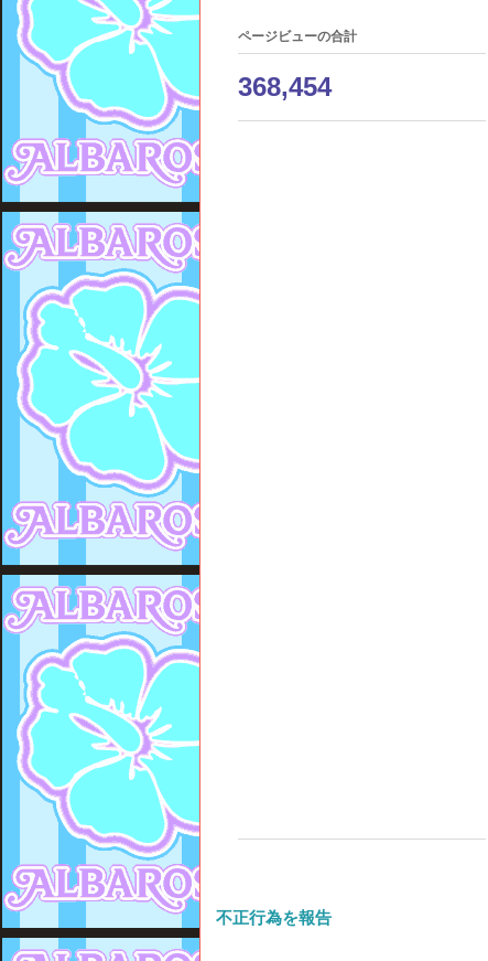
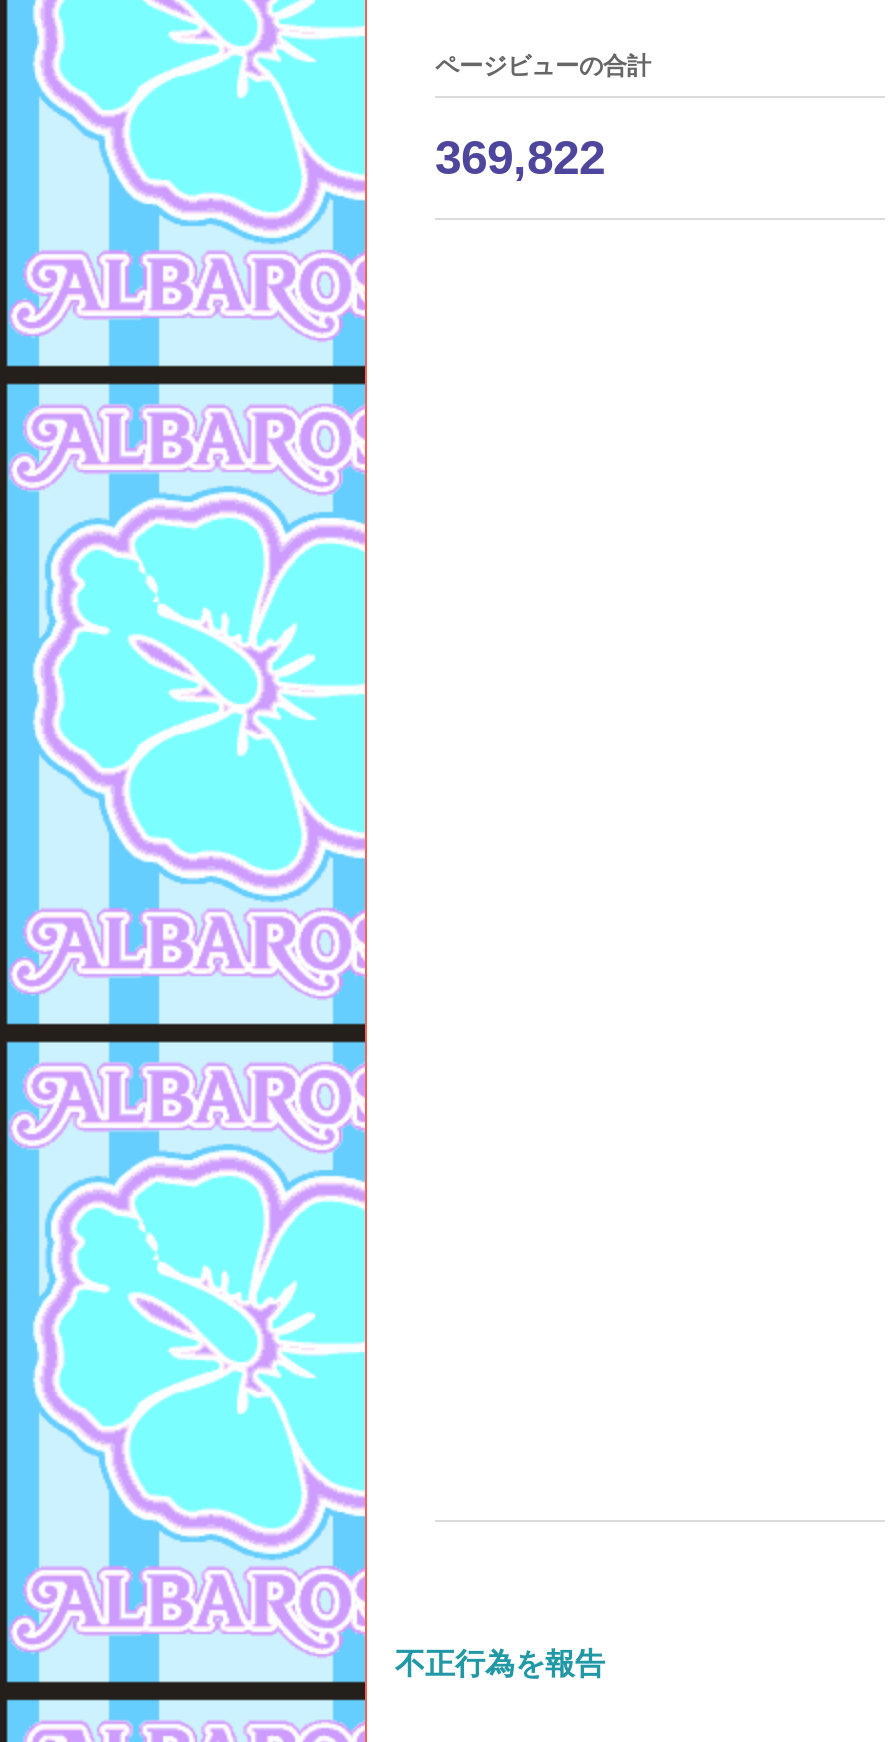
- 368,454
+ 369,822
